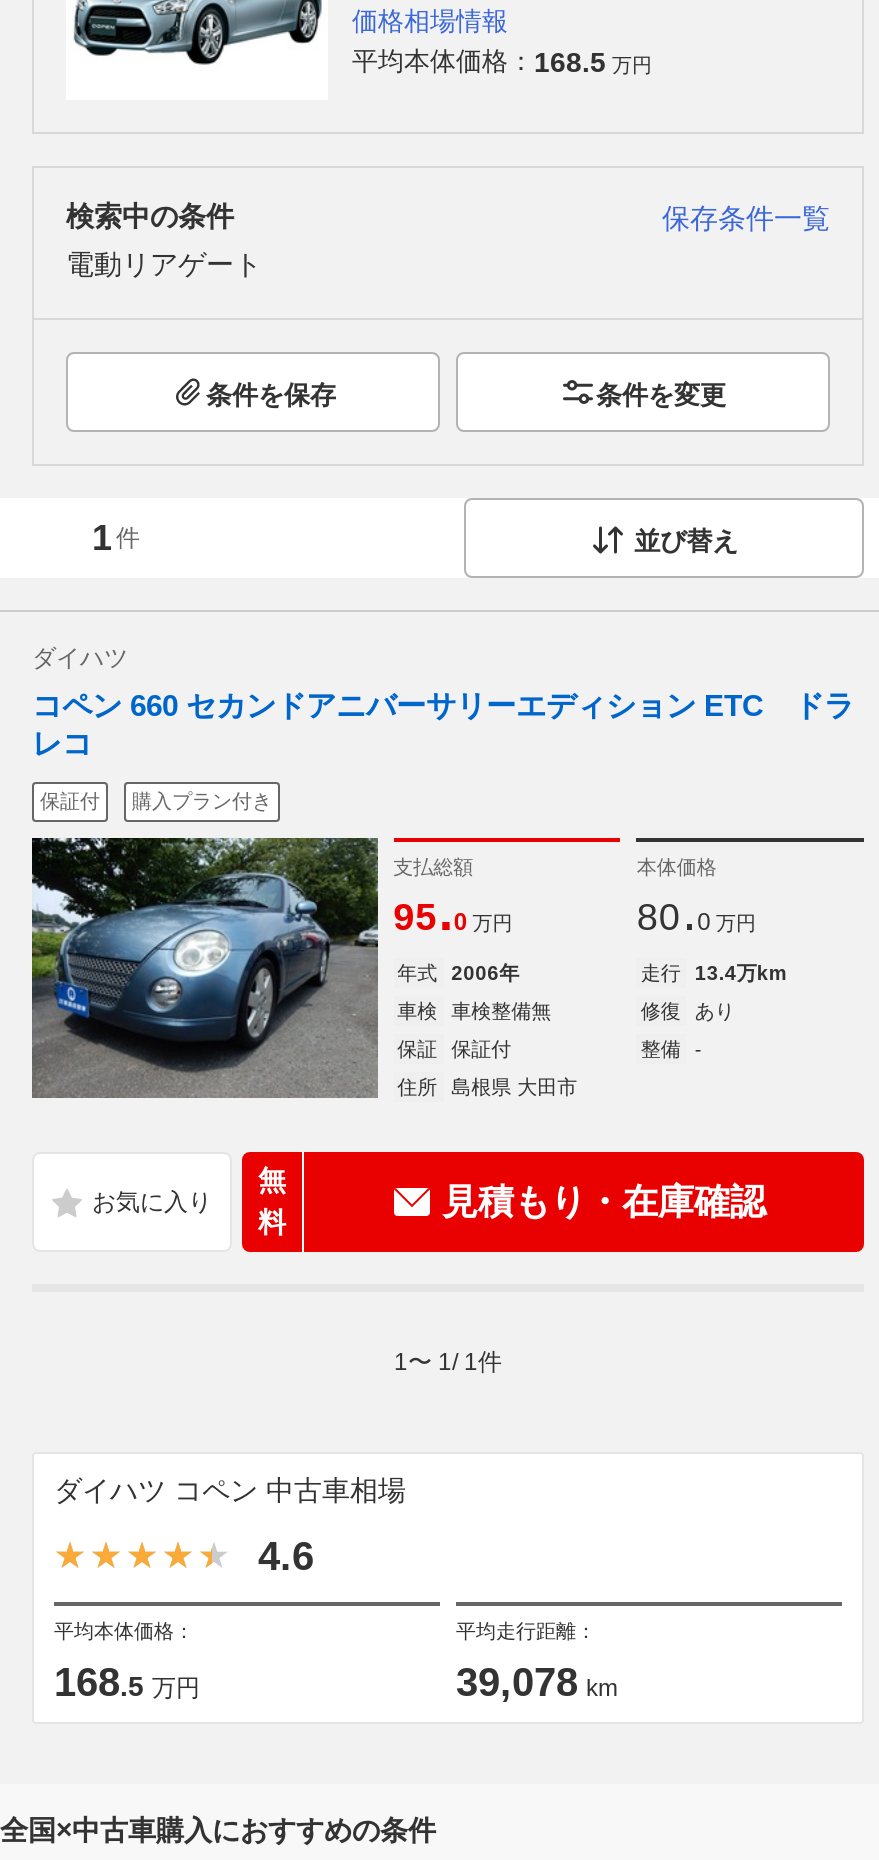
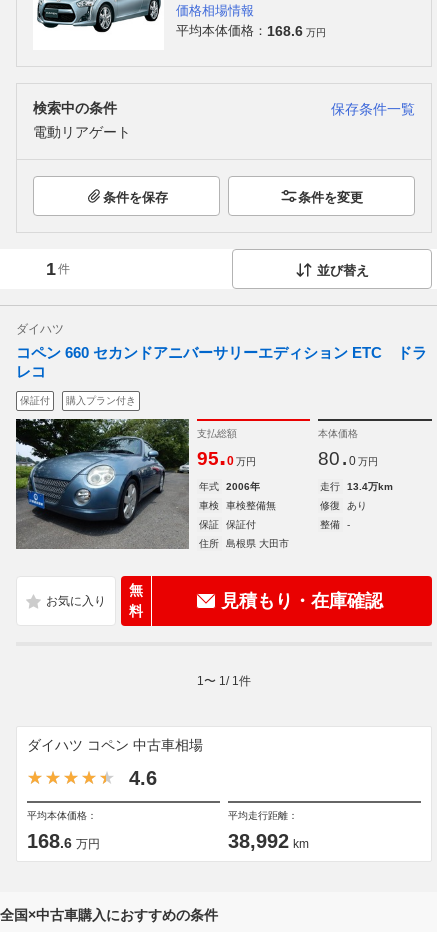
- 平均本体価格：168.5 万円
+ 平均本体価格：168.6 万円

- 168.5万円
+ 168.6万円

- 39,078 km
+ 38,992 km
